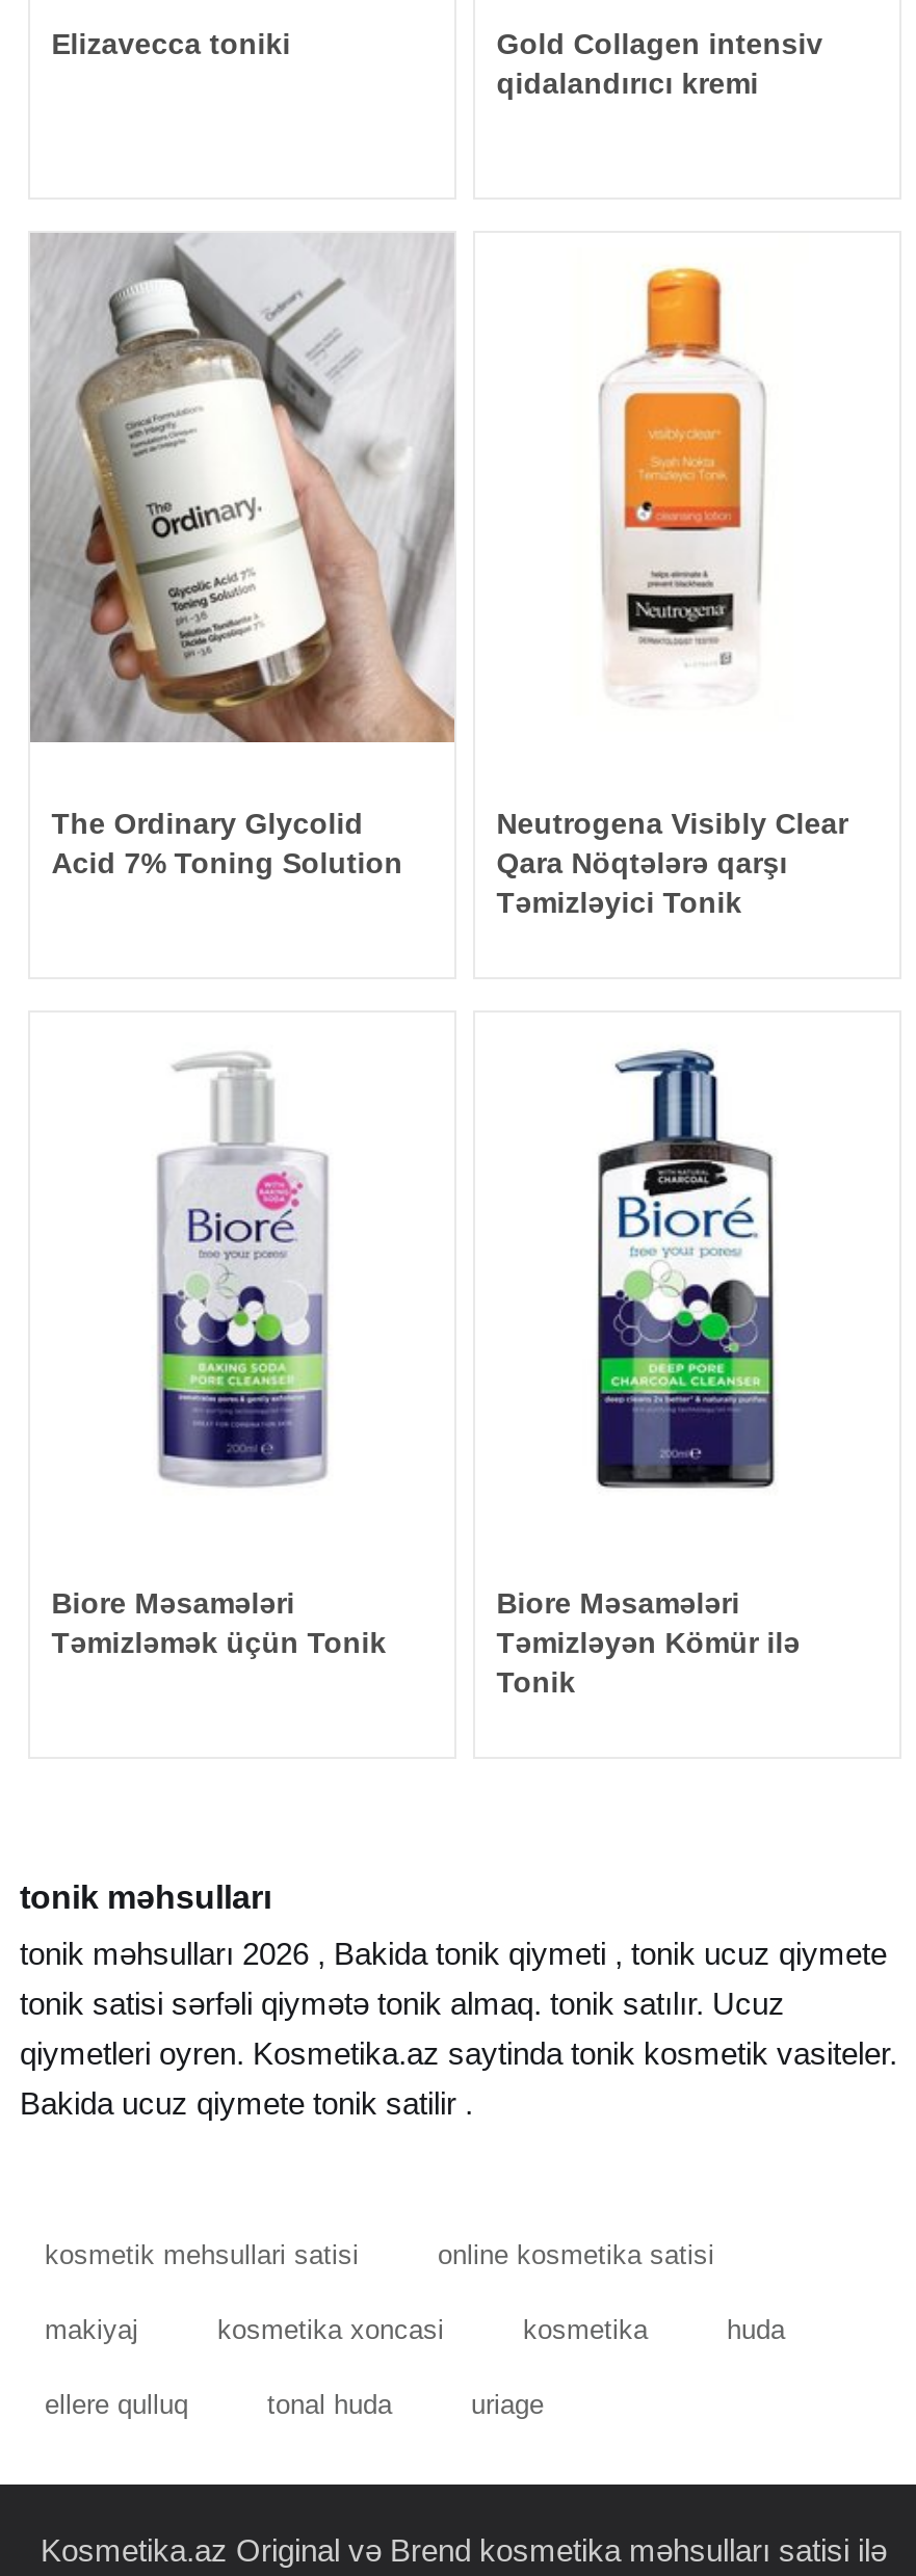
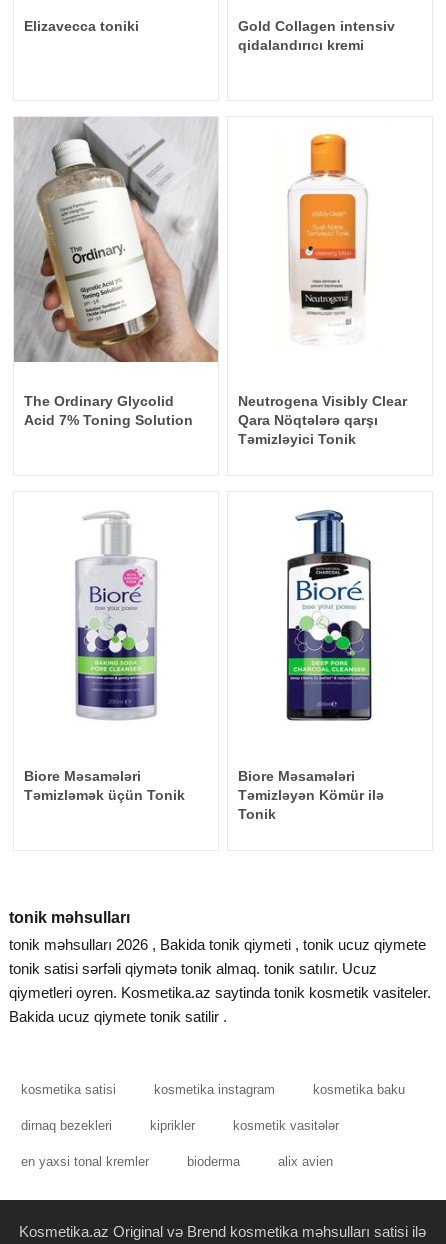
- kosmetik mehsullari satisi
- online kosmetika satisi
+ kosmetika satisi
+ kosmetika instagram
+ kosmetika baku

- makiyaj
- kosmetika xoncasi
- kosmetika
- huda
+ dirnaq bezekleri
+ kiprikler
+ kosmetik vasitələr

- ellere qulluq
- tonal huda
- uriage
+ en yaxsi tonal kremler
+ bioderma
+ alix avien
